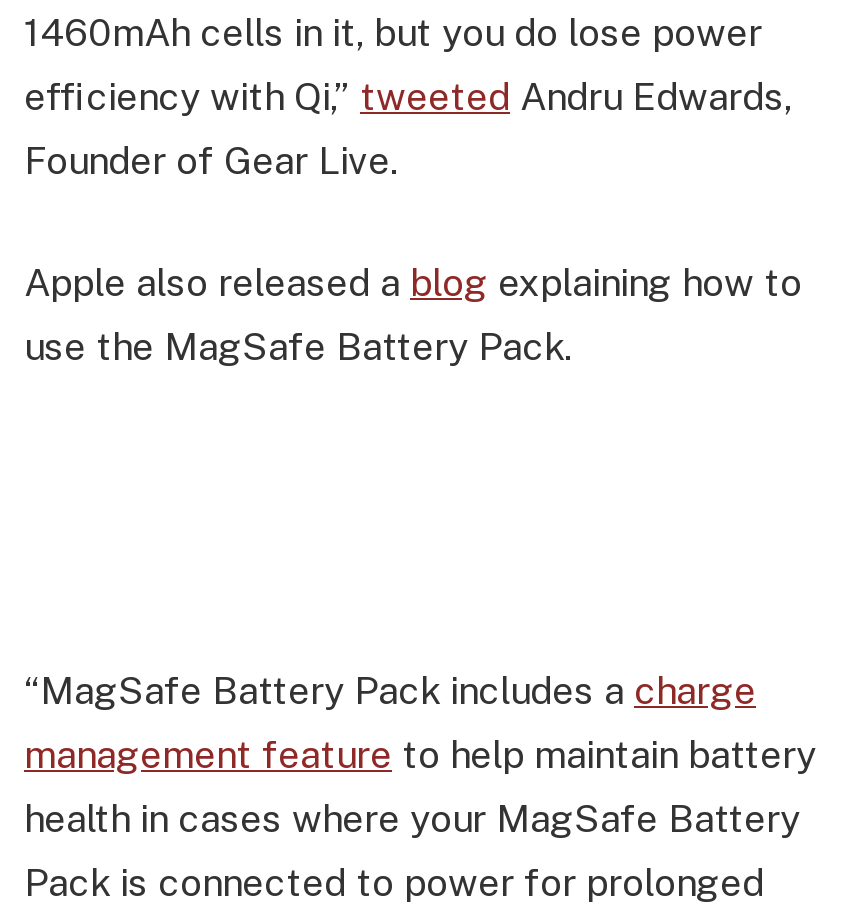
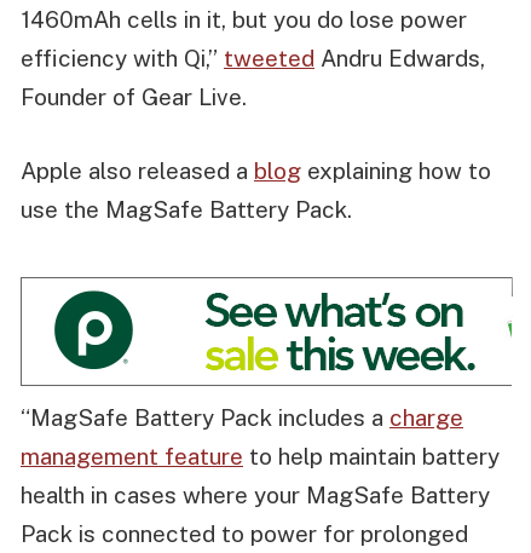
+ [image]
